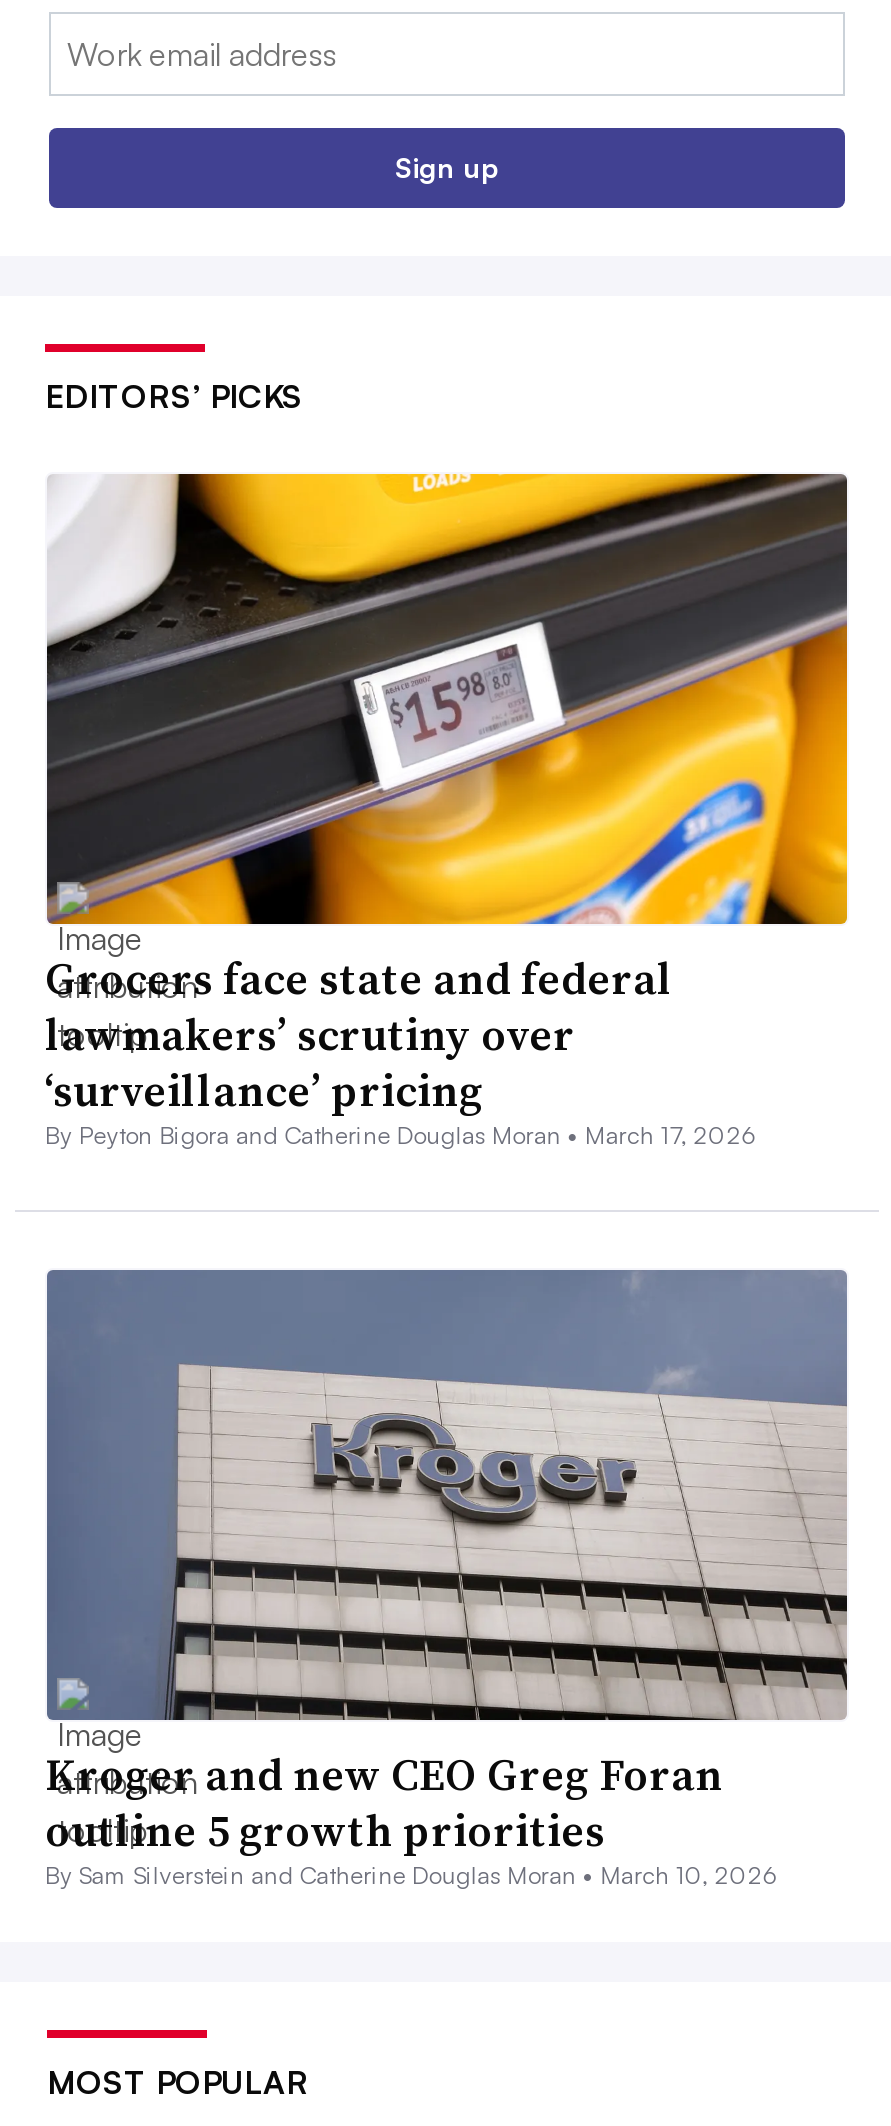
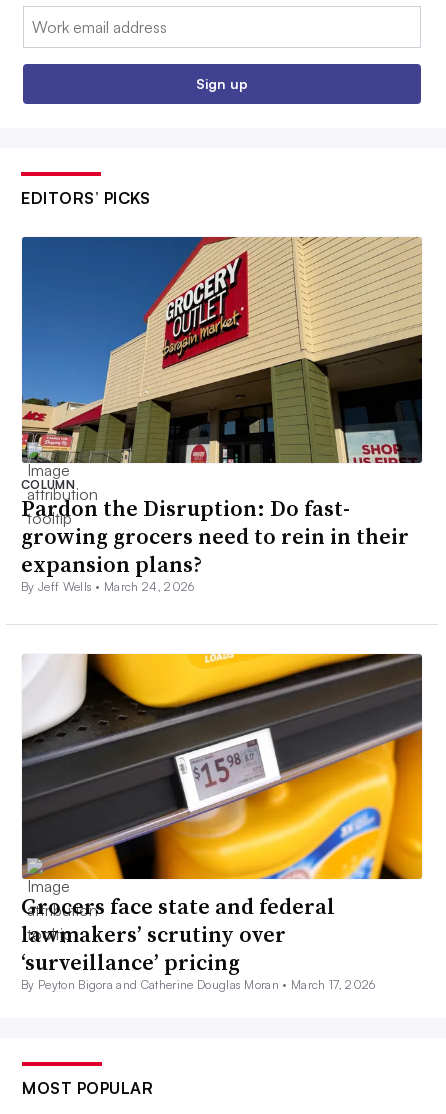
+ [image]
+ COLUMN
+ Pardon the Disruption: Do fast-
+ growing grocers need to rein in their
+ expansion plans?
+ By Jeff Wells • March 24, 2026

moved down: [image] | Grocers face state and federal | lawmakers’ scrutiny over | ‘surveillance’ pricing | By Peyton Bigora and Catherine Douglas Moran • March 17, 2026

- [image]
- Kroger and new CEO Greg Foran
- outline 5 growth priorities
- By Sam Silverstein and Catherine Douglas Moran • March 10, 2026
